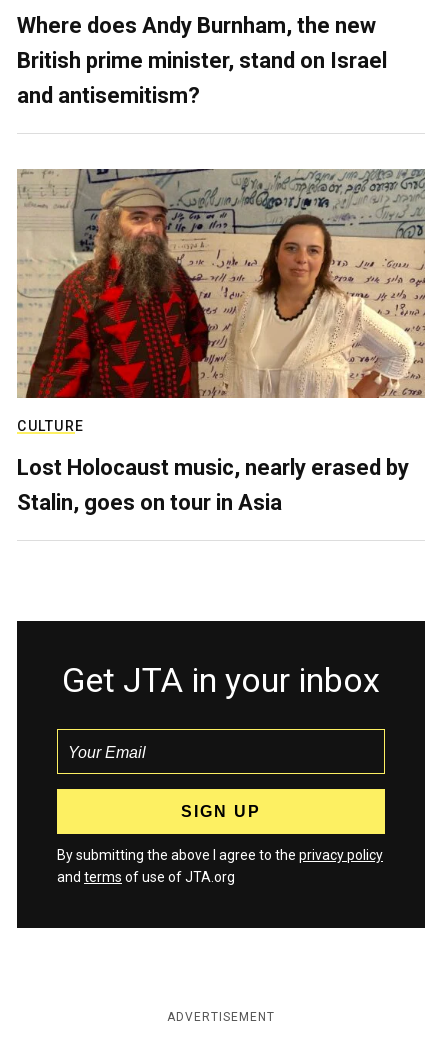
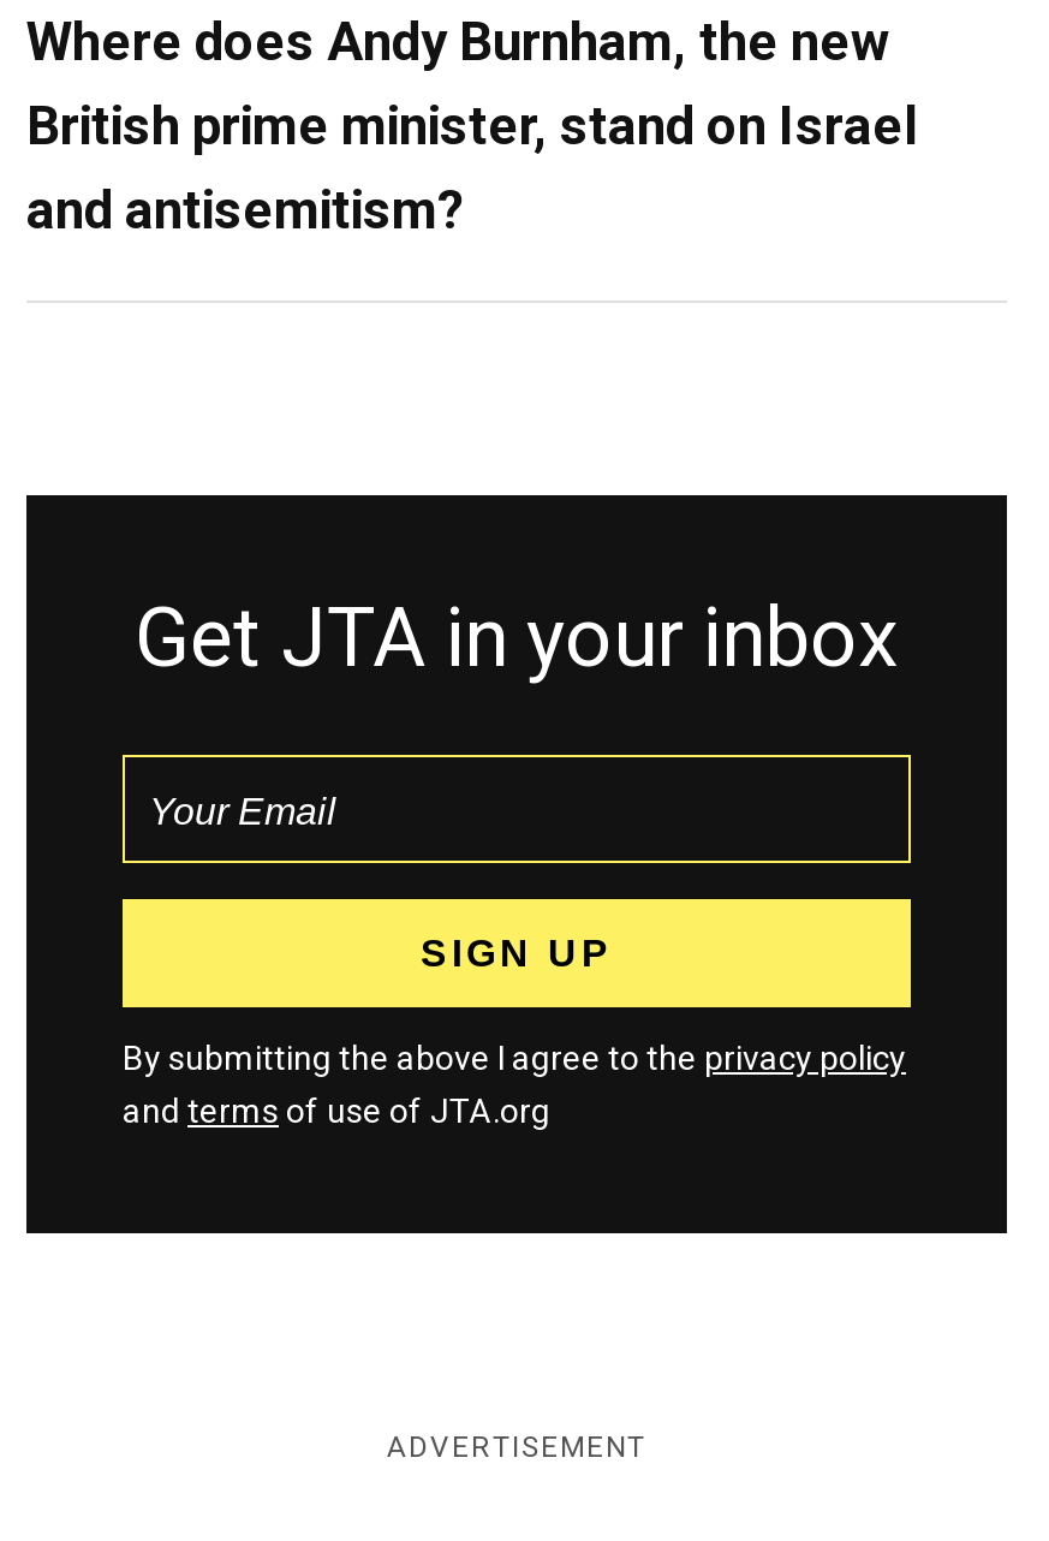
- [image]
- CULTURE
- Lost Holocaust music, nearly erased by
- Stalin, goes on tour in Asia
